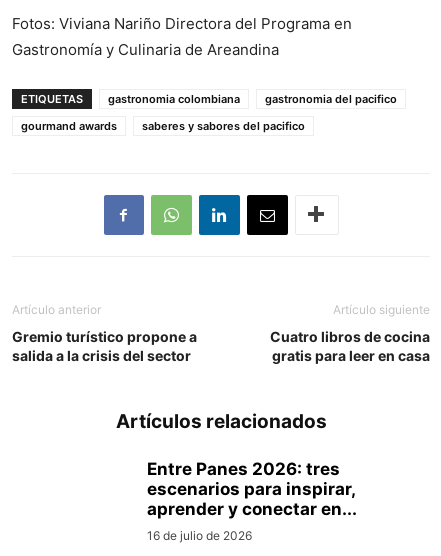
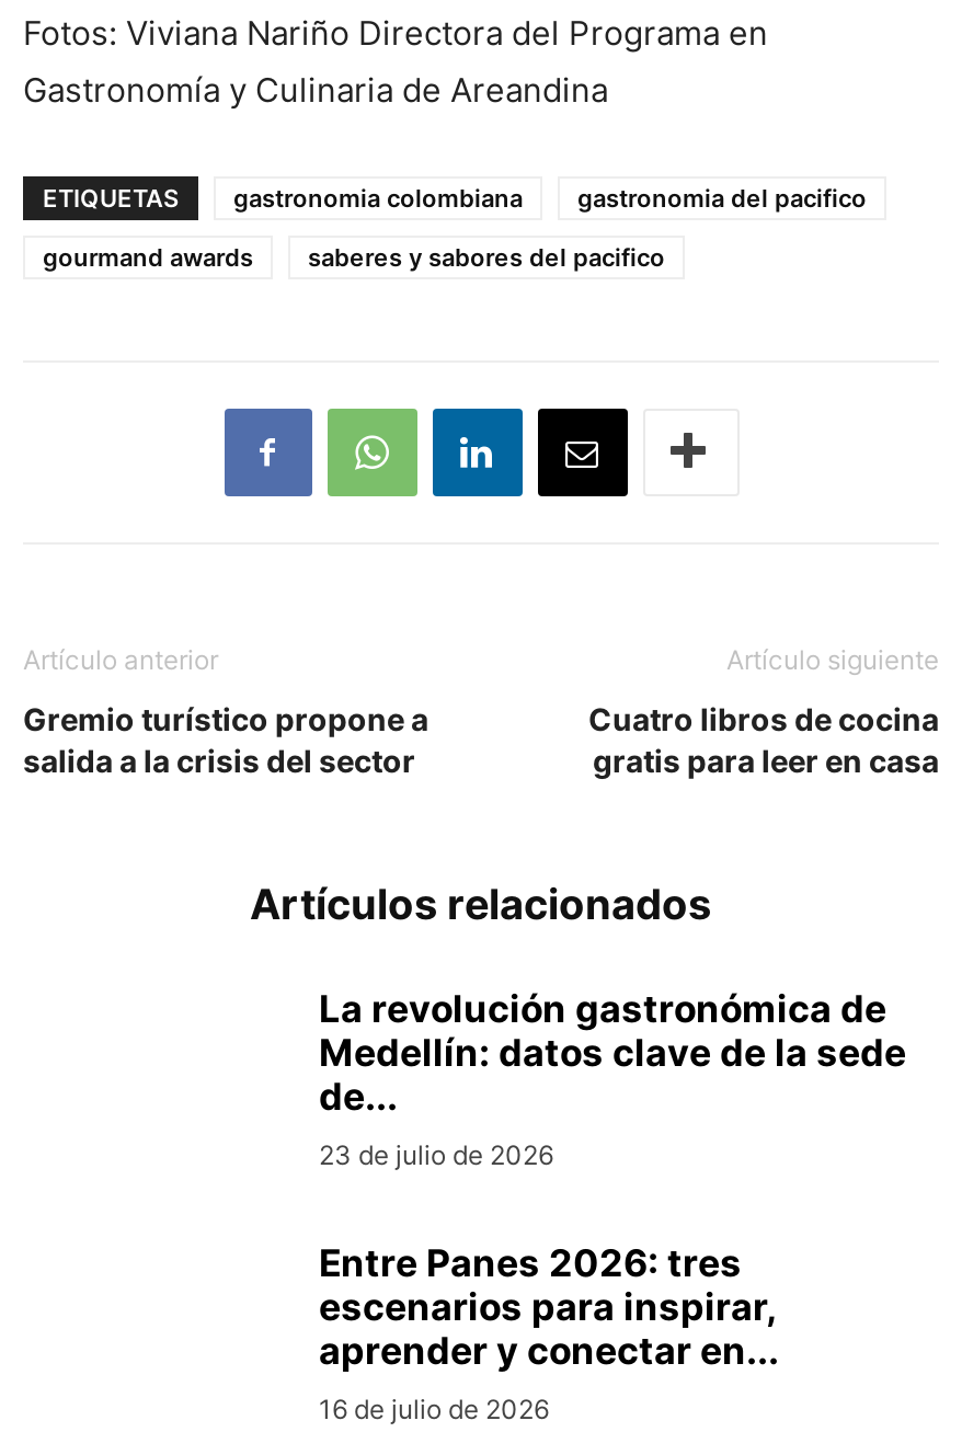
+ La revolución gastronómica de
+ Medellín: datos clave de la sede
+ de...
+ 23 de julio de 2026
